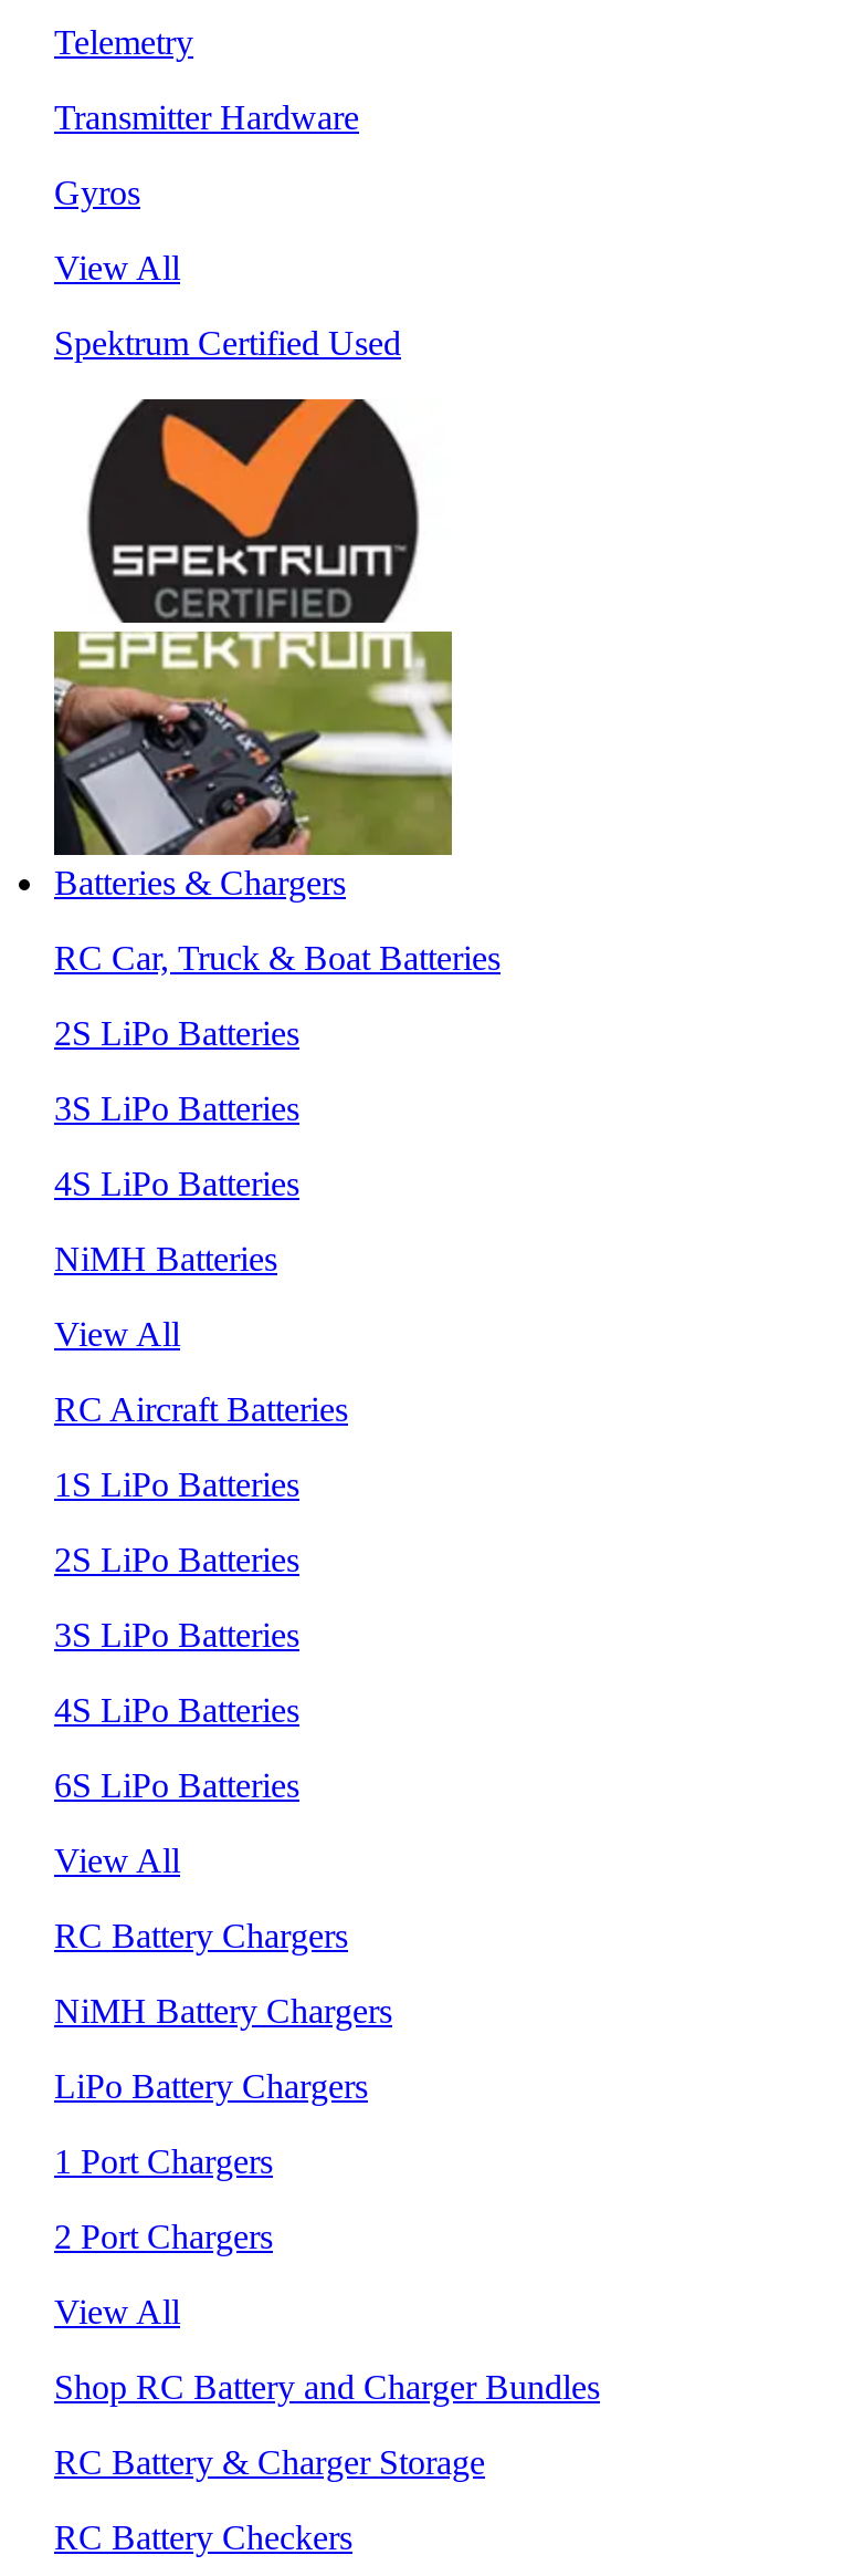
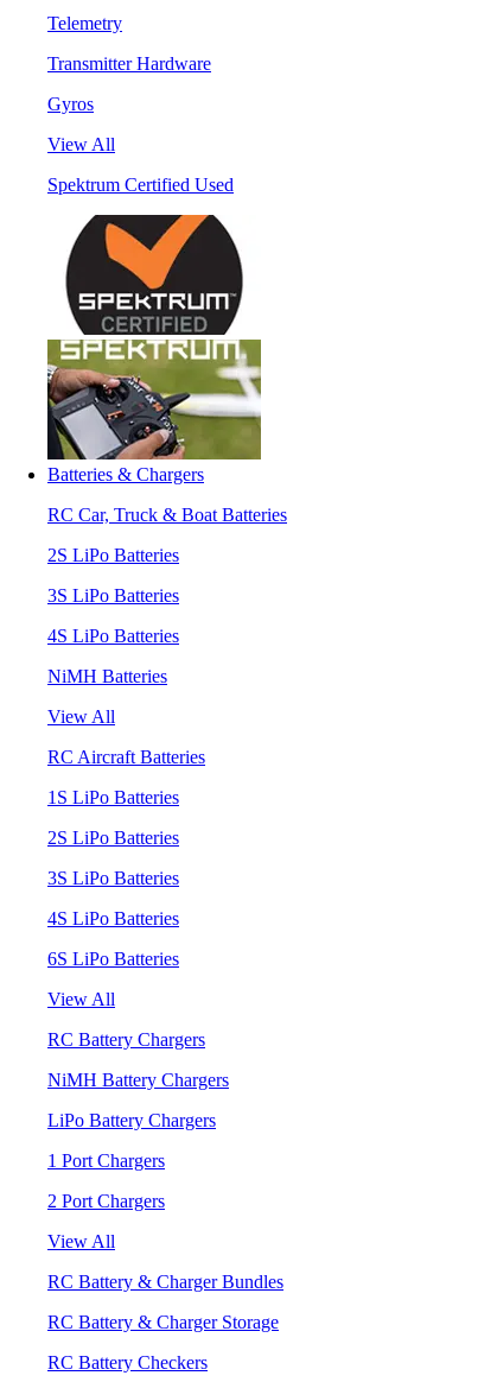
- Shop RC Battery and Charger Bundles
+ RC Battery & Charger Bundles
